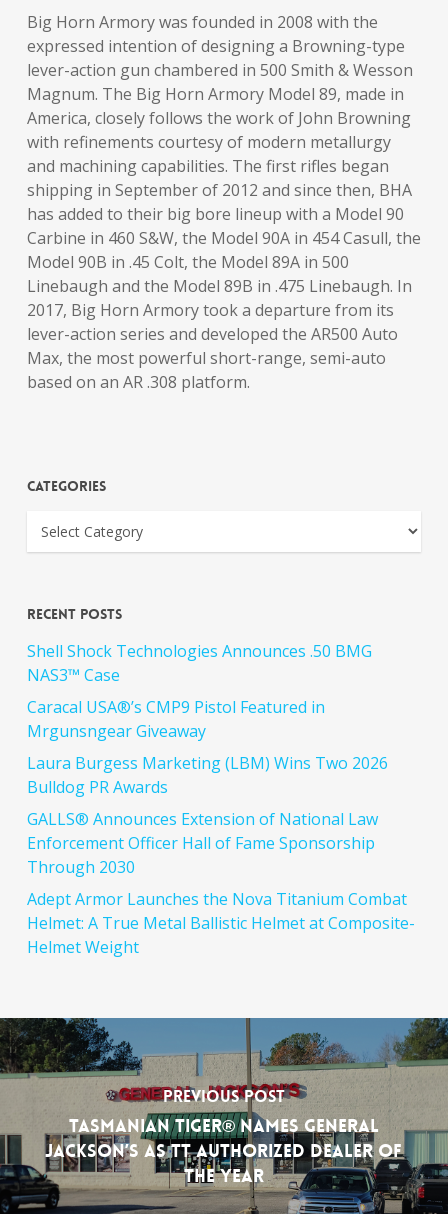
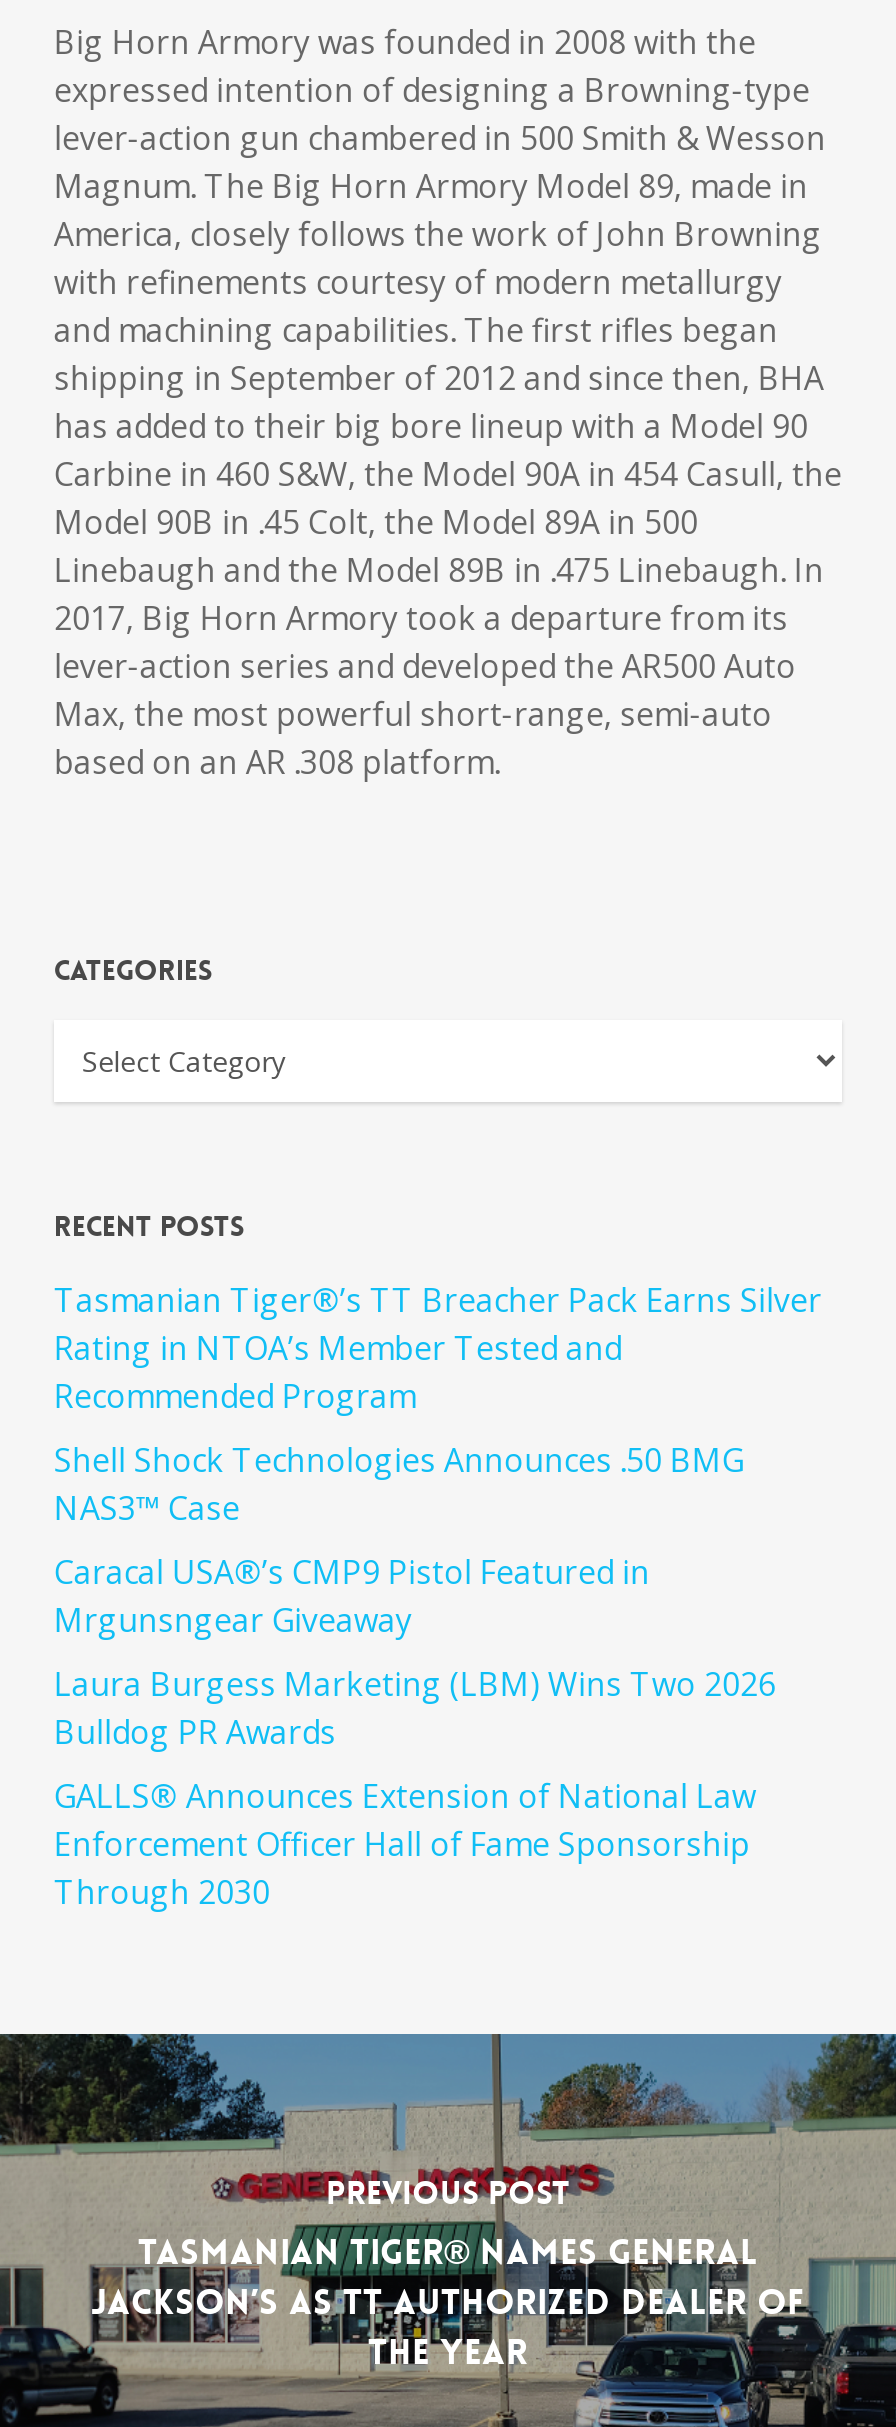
+ Tasmanian Tiger®’s TT Breacher Pack Earns Silver
+ Rating in NTOA’s Member Tested and
+ Recommended Program

moved down: Shell Shock Technologies Announces .50 BMG | NAS3™ Case | Caracal USA®’s CMP9 Pistol Featured in | ... | Enforcement Officer Hall of Fame Sponsorship | Through 2030

- Adept Armor Launches the Nova Titanium Combat
- Helmet: A True Metal Ballistic Helmet at Composite-
- Helmet Weight
